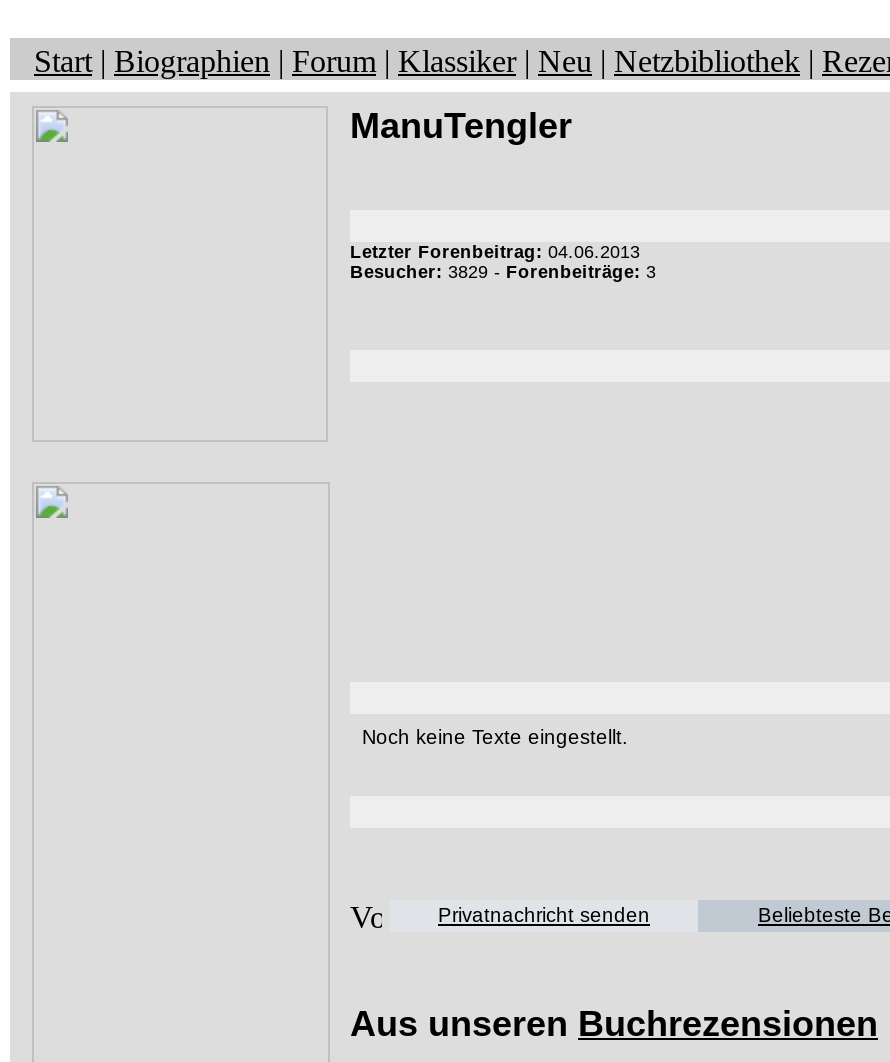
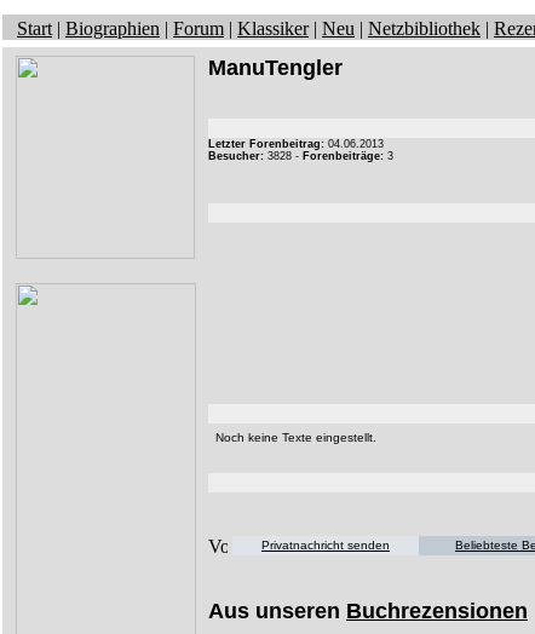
- Besucher: 3829 - Forenbeiträge: 3
+ Besucher: 3828 - Forenbeiträge: 3
